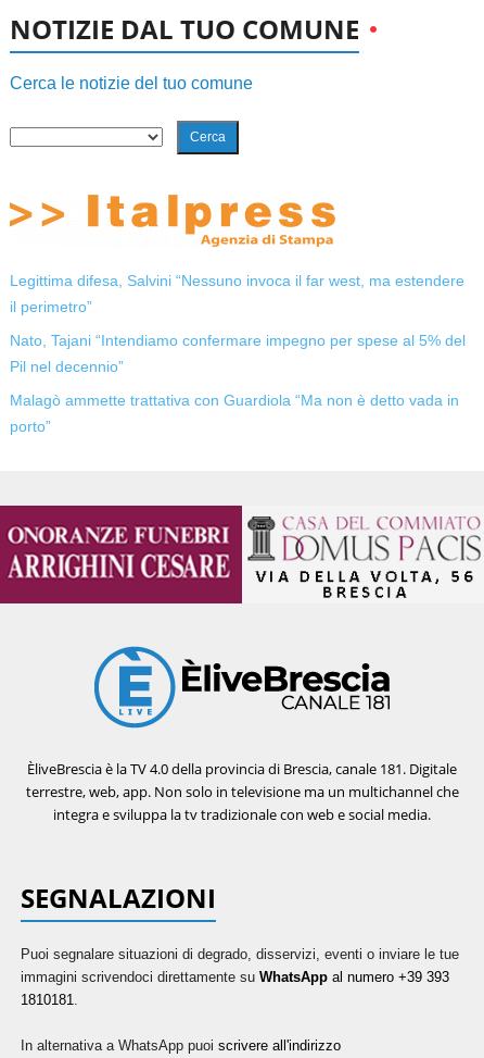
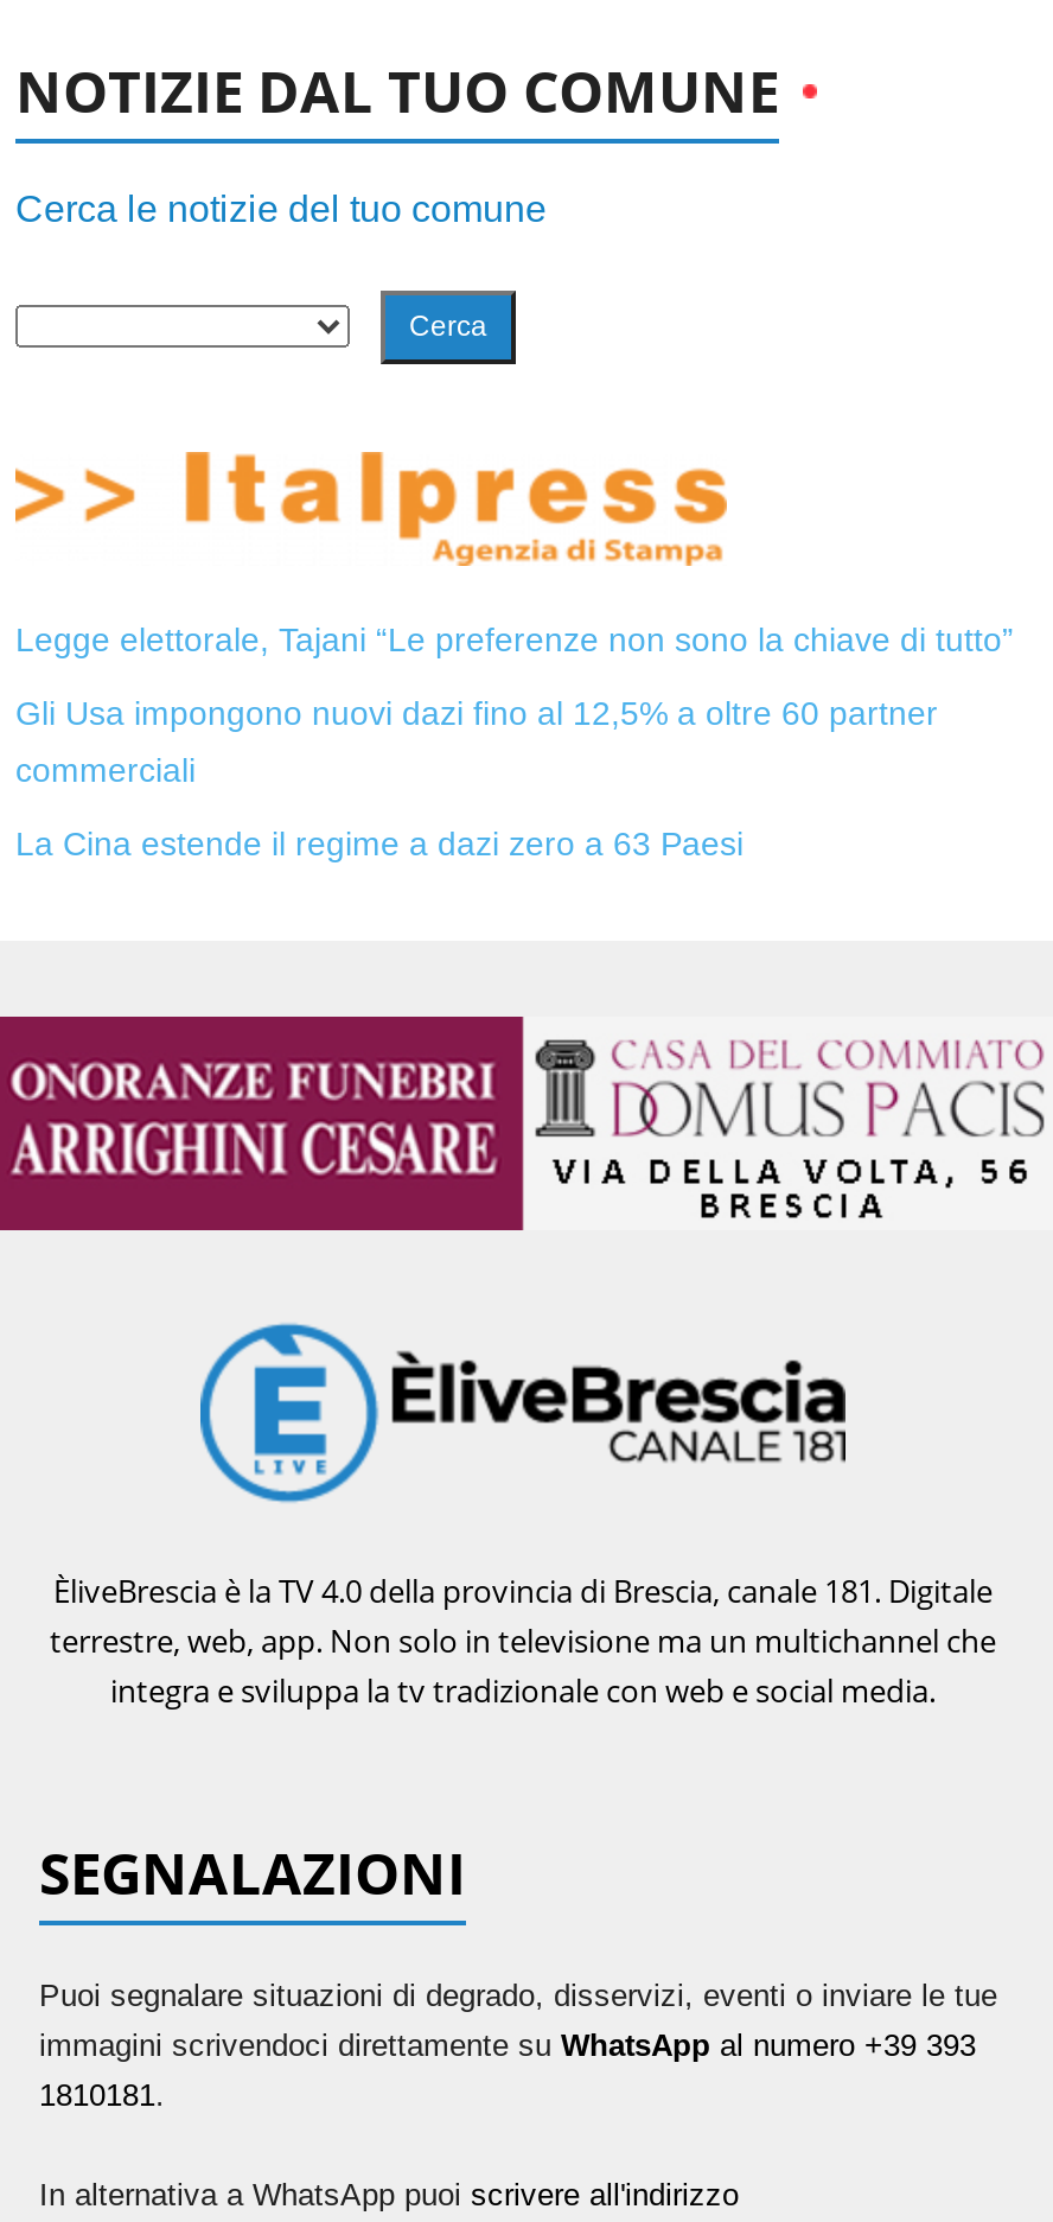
- Legittima difesa, Salvini “Nessuno invoca il far west, ma estendere
- il perimetro”
- Nato, Tajani “Intendiamo confermare impegno per spese al 5% del
- Pil nel decennio”
- Malagò ammette trattativa con Guardiola “Ma non è detto vada in
- porto”
+ Legge elettorale, Tajani “Le preferenze non sono la chiave di tutto”
+ Gli Usa impongono nuovi dazi fino al 12,5% a oltre 60 partner
+ commerciali
+ La Cina estende il regime a dazi zero a 63 Paesi
